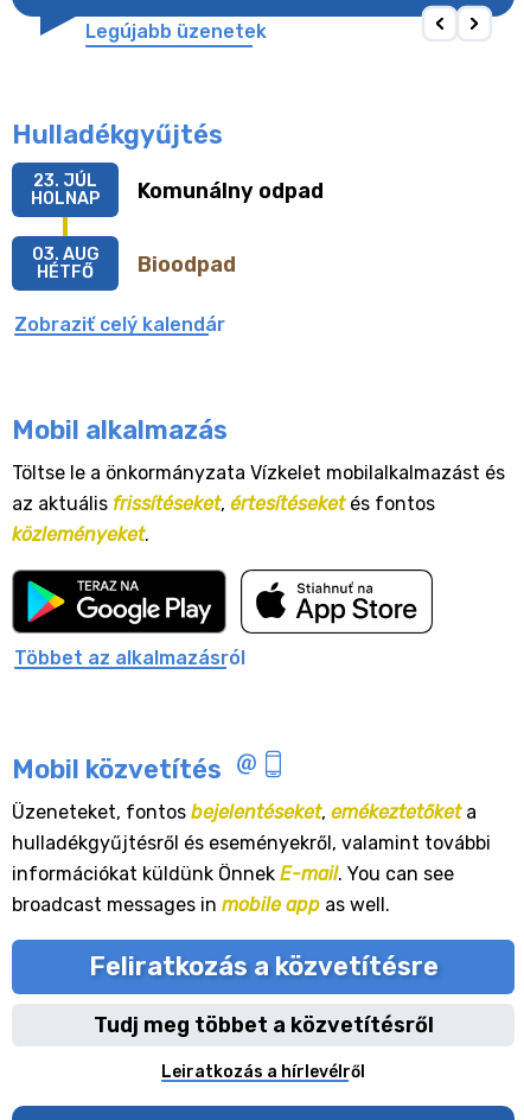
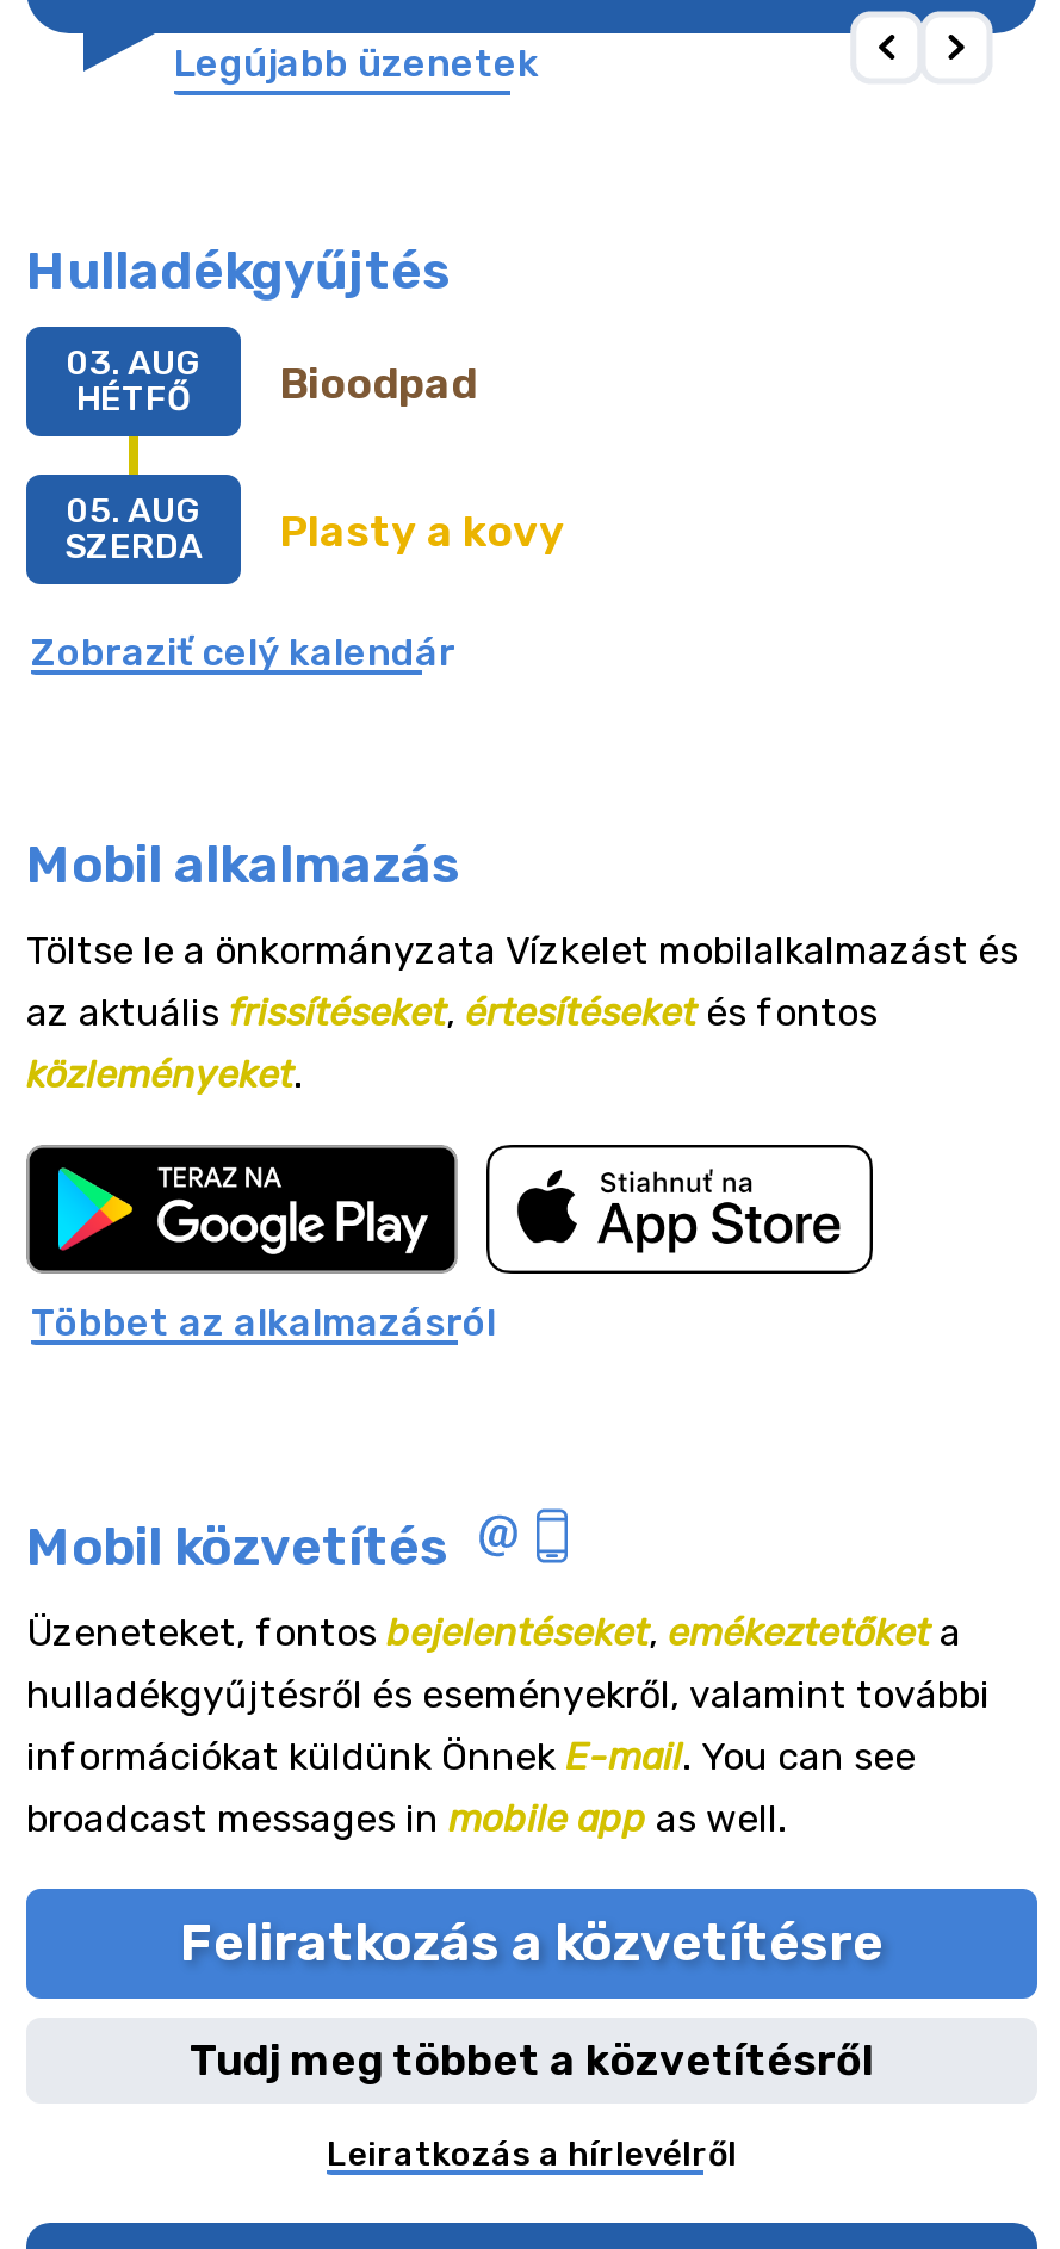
- Komunálny odpad
- 23. JÚL
- HOLNAP

moved up: Bioodpad | 03. AUG | HÉTFŐ

+ Plasty a kovy
+ 05. AUG
+ SZERDA
